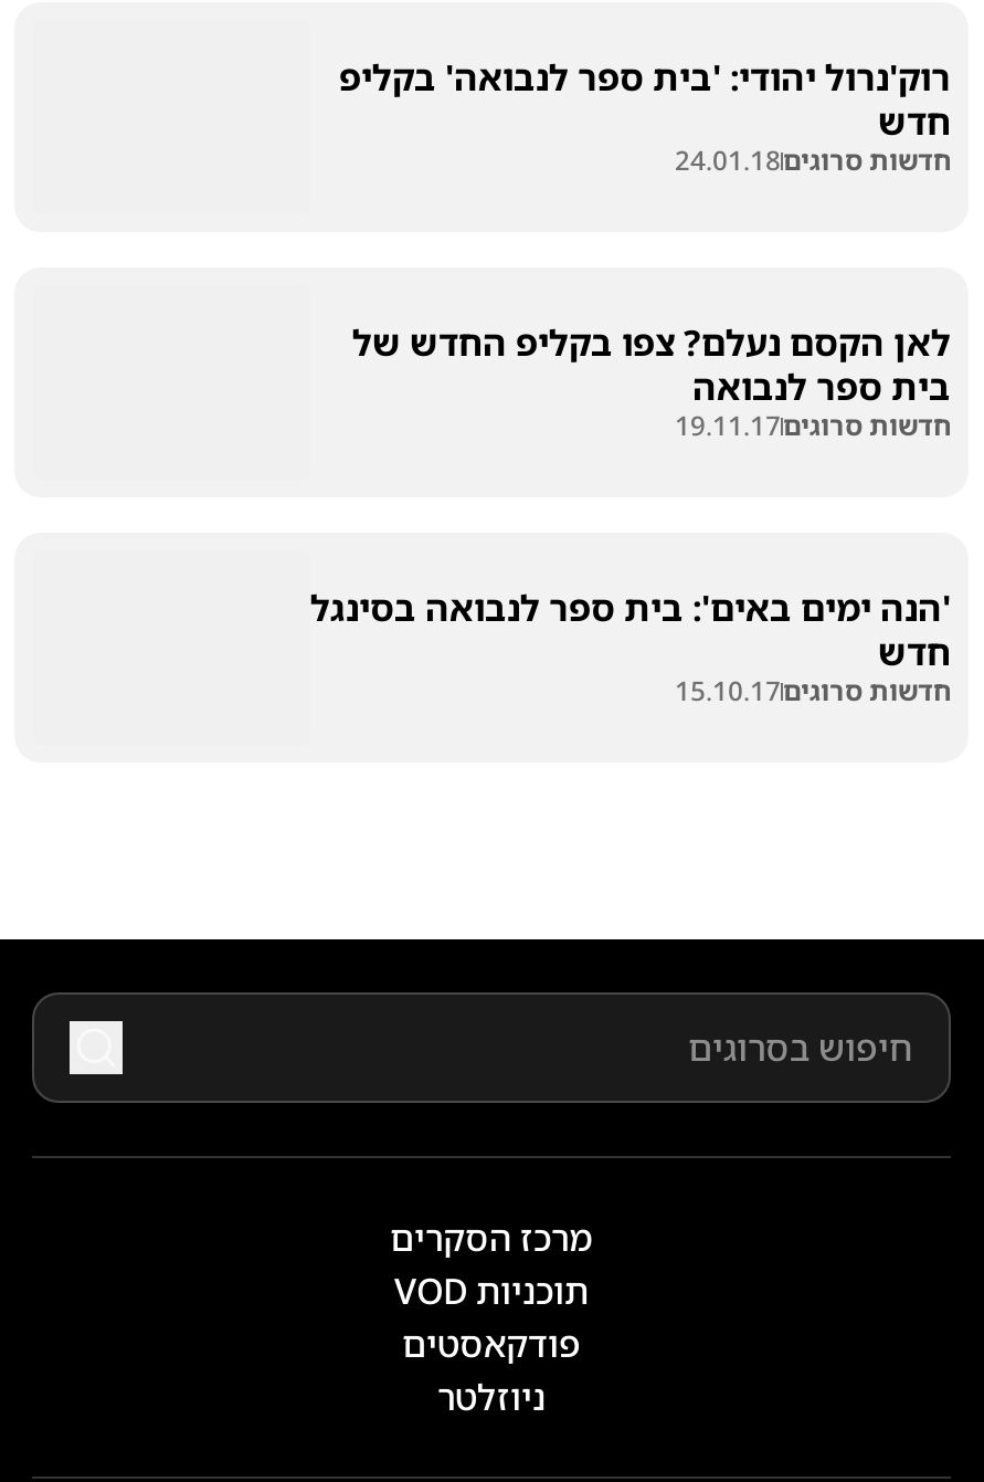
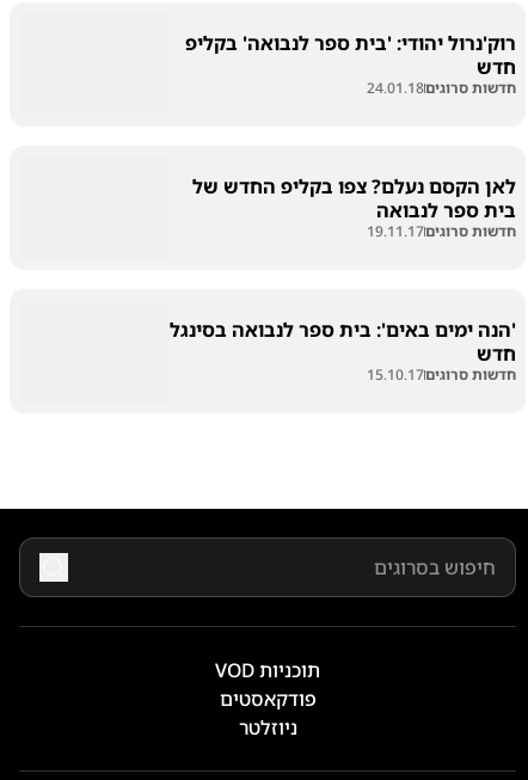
- מרכז הסקרים
